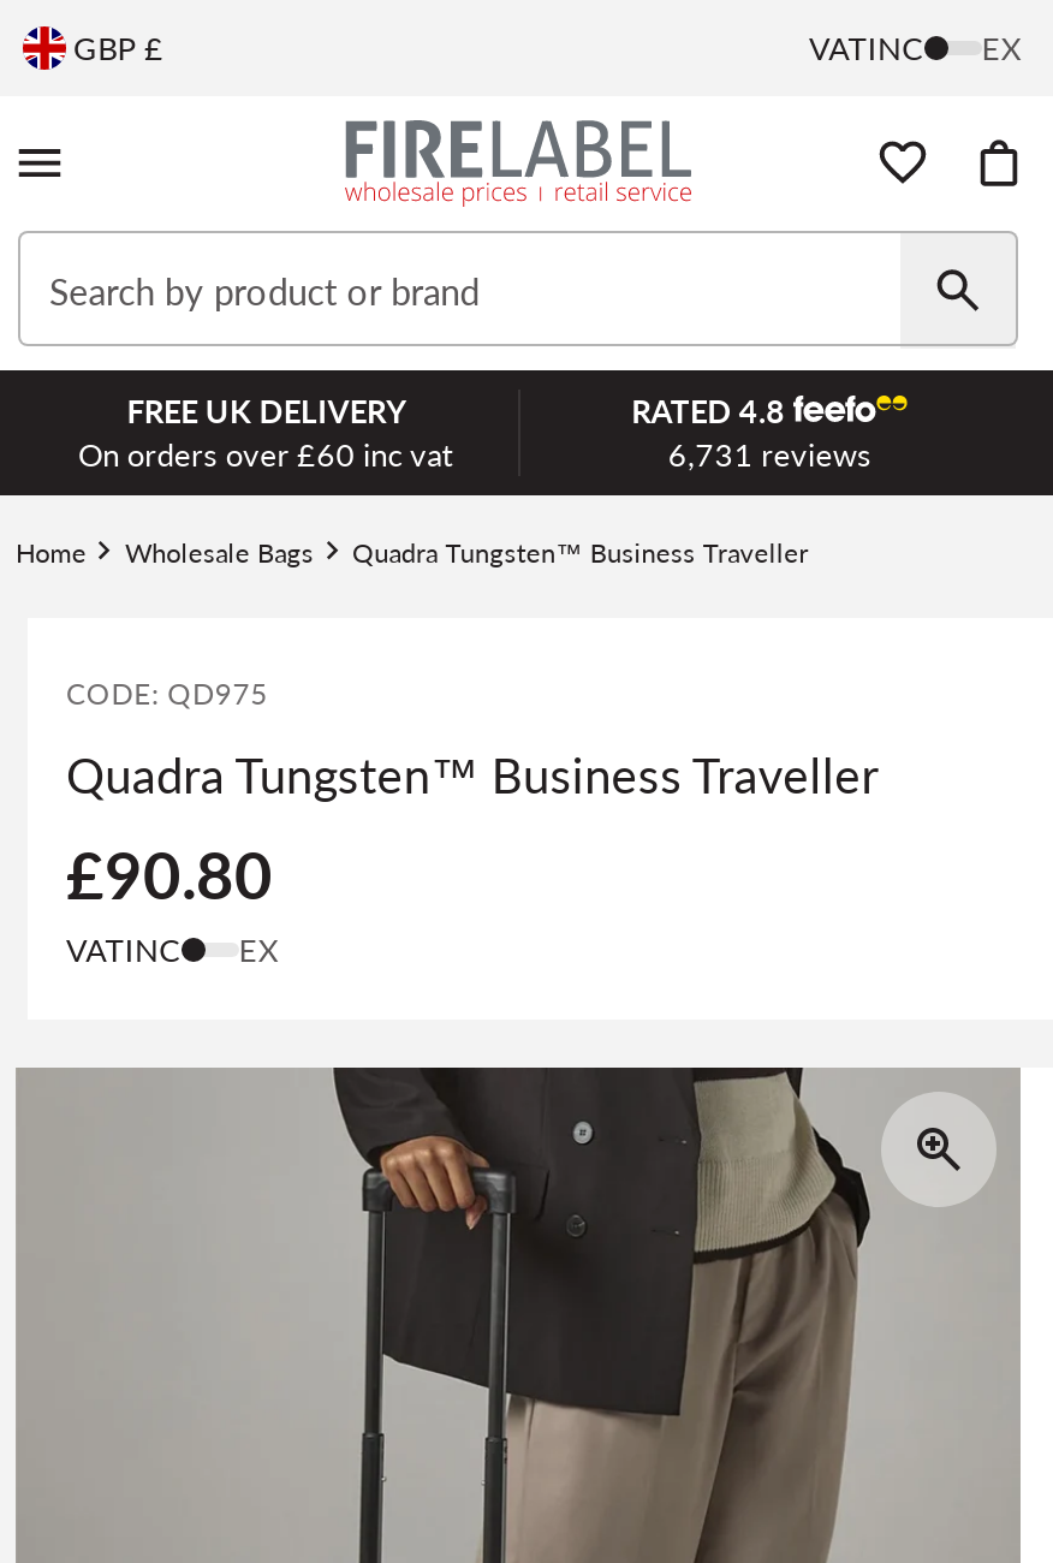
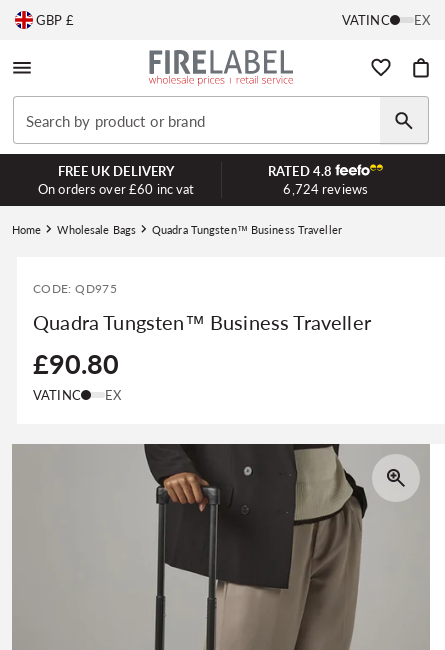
- 6,731 reviews
+ 6,724 reviews
